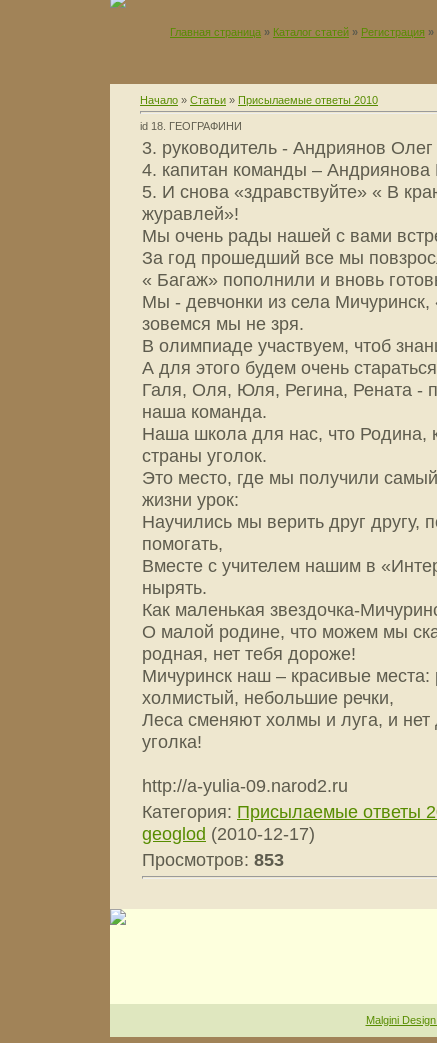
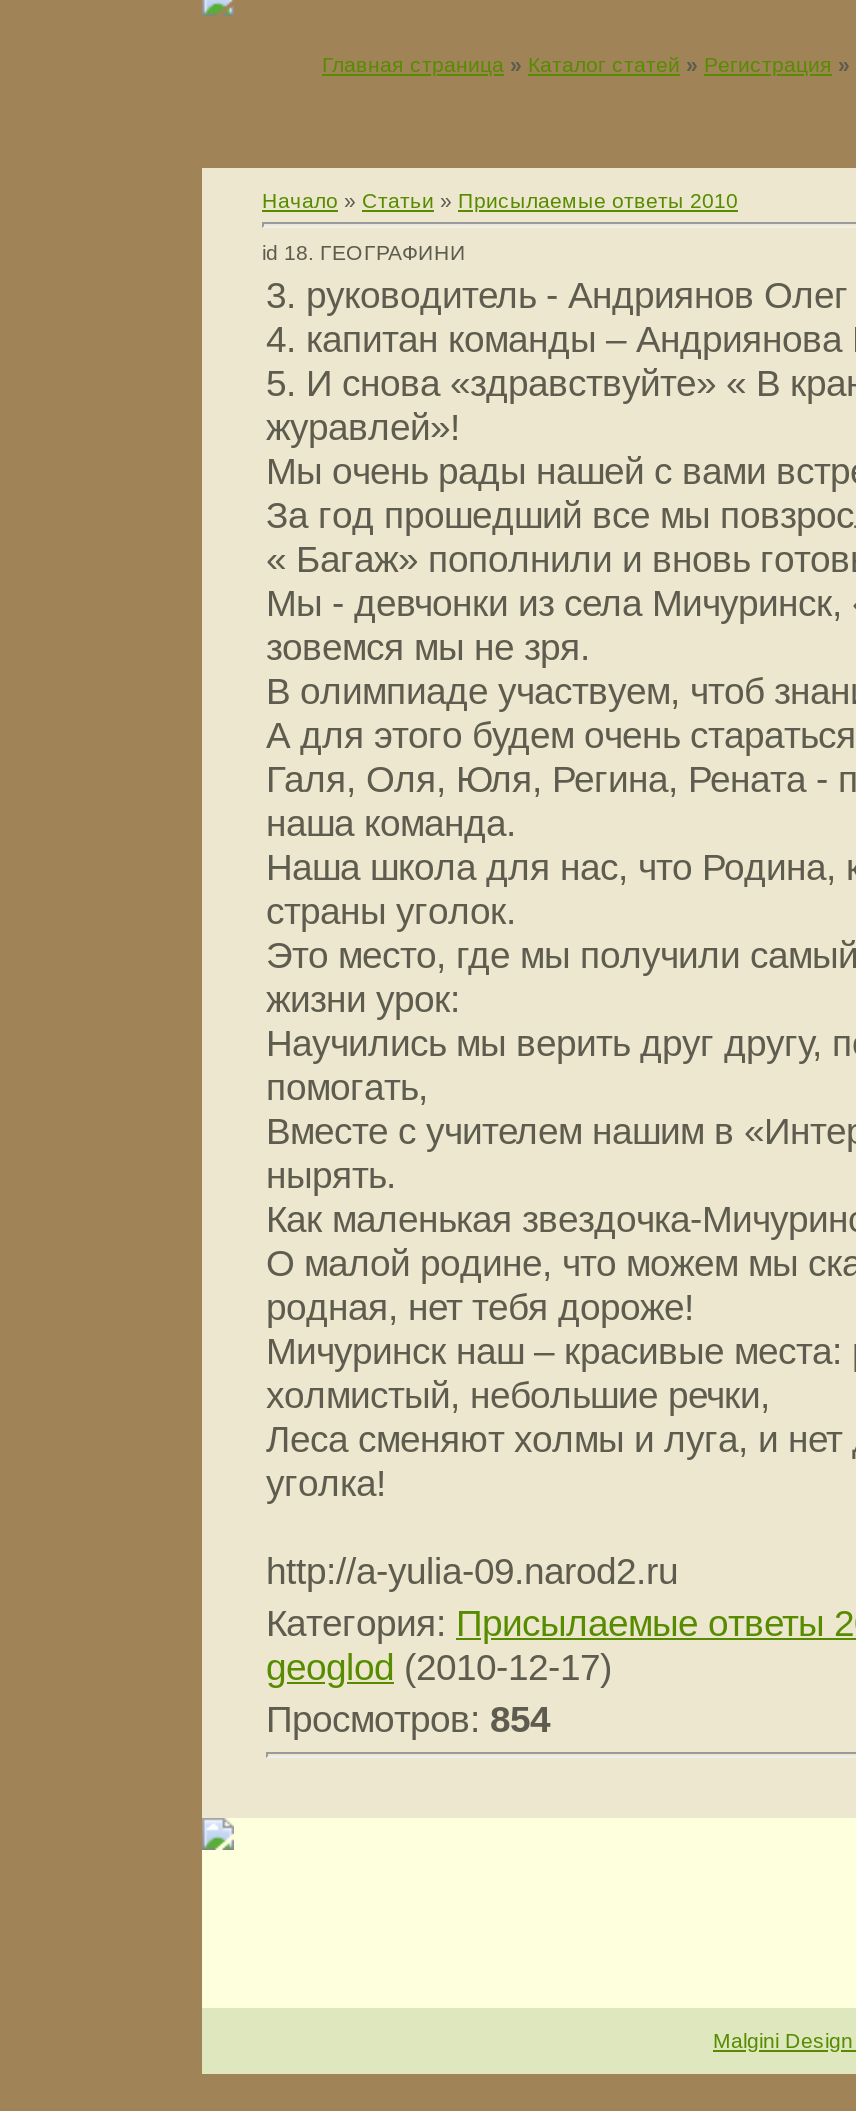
- Просмотров: 853
+ Просмотров: 854
